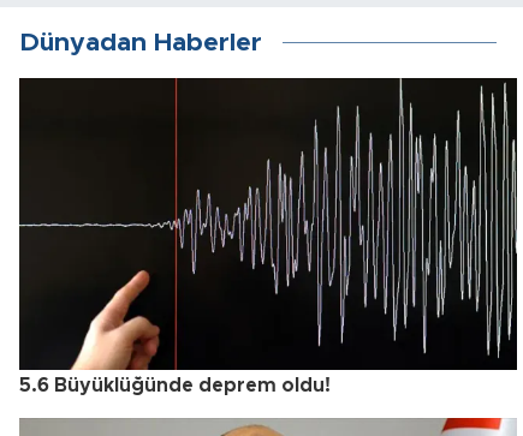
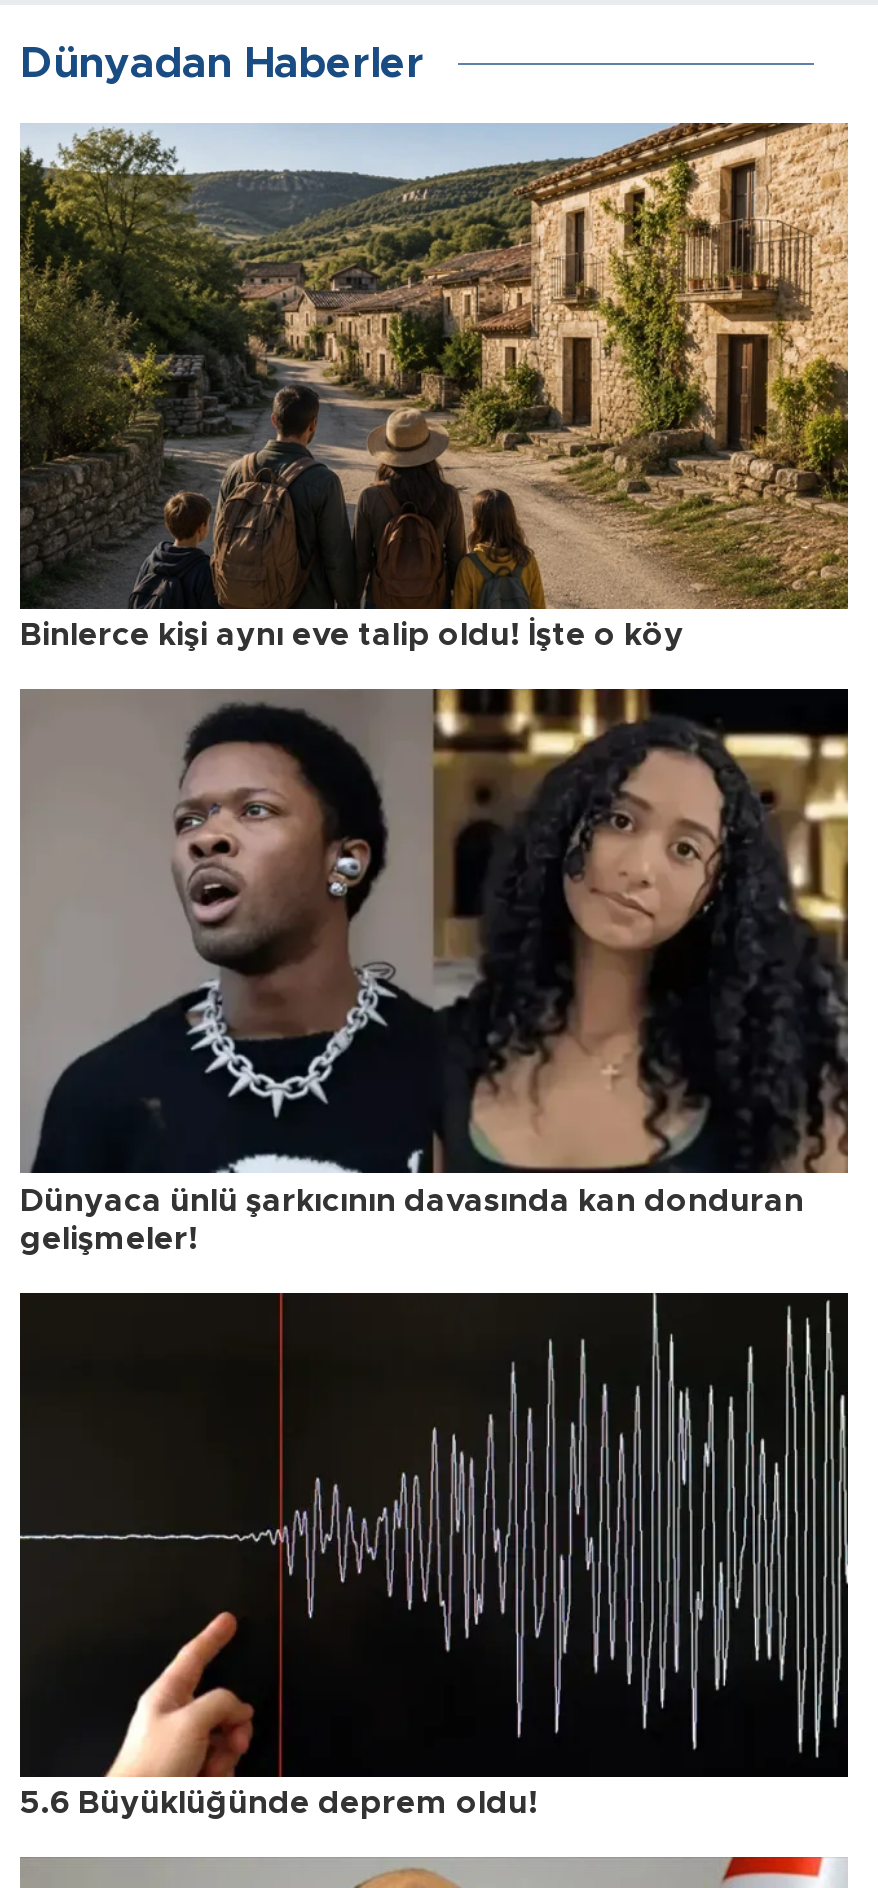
+ [image]
+ Binlerce kişi aynı eve talip oldu! İşte o köy

+ [image]
+ Dünyaca ünlü şarkıcının davasında kan donduran
+ gelişmeler!
